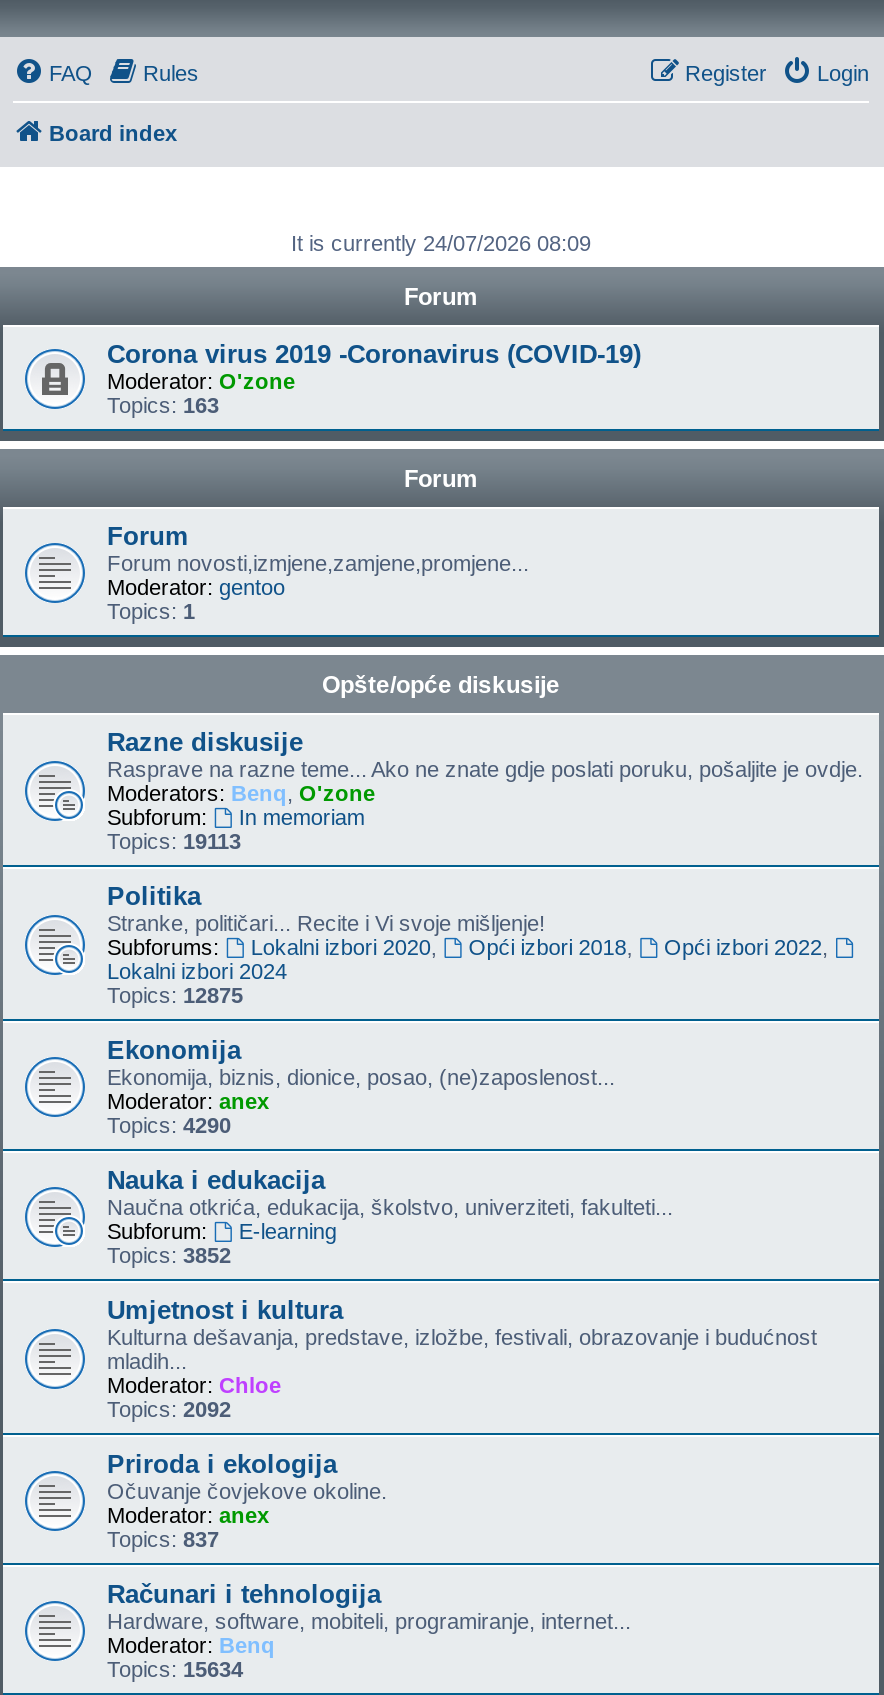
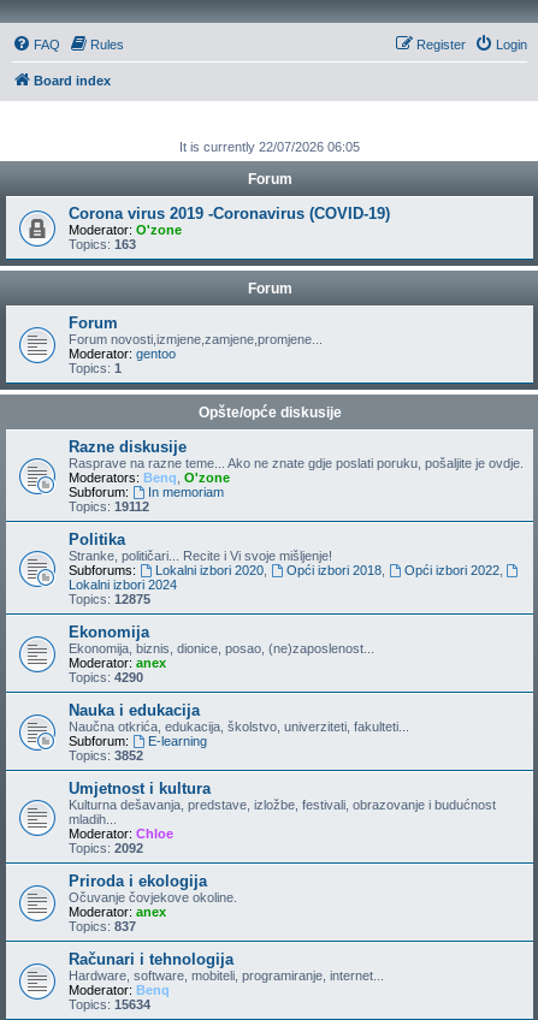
- It is currently 24/07/2026 08:09
+ It is currently 22/07/2026 06:05

- Topics: 19113
+ Topics: 19112
